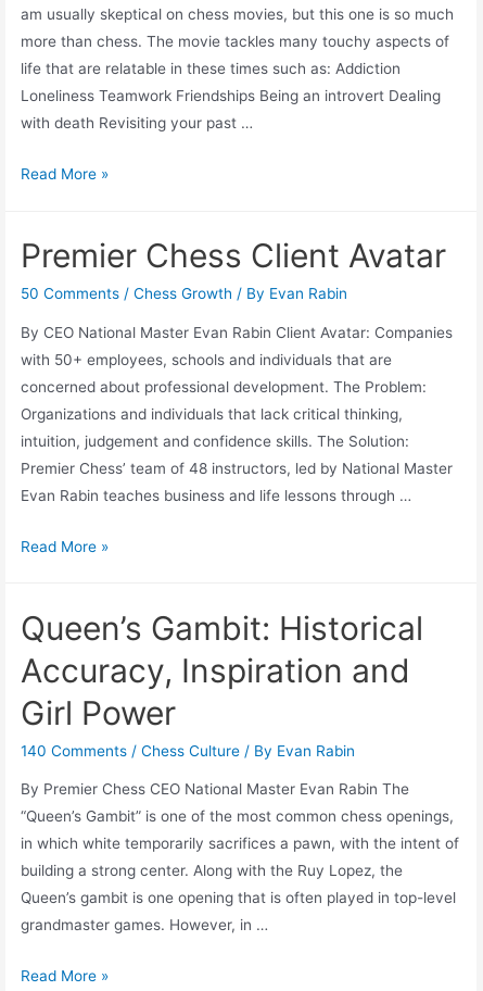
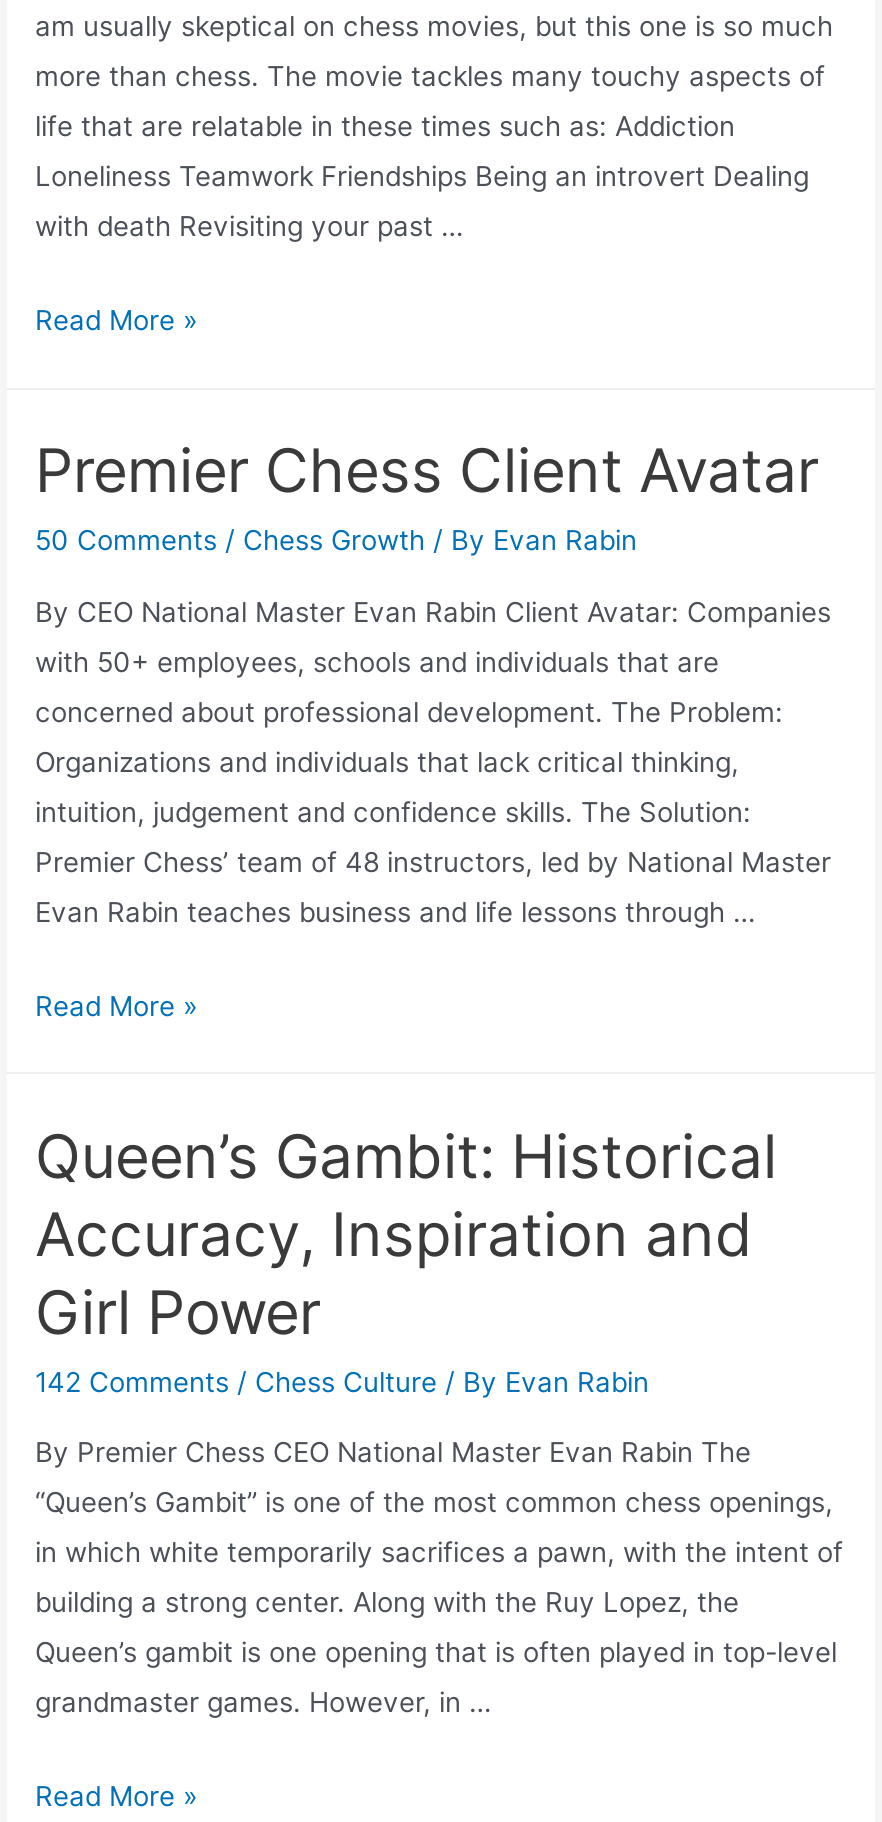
- 140 Comments / Chess Culture / By Evan Rabin
+ 142 Comments / Chess Culture / By Evan Rabin
